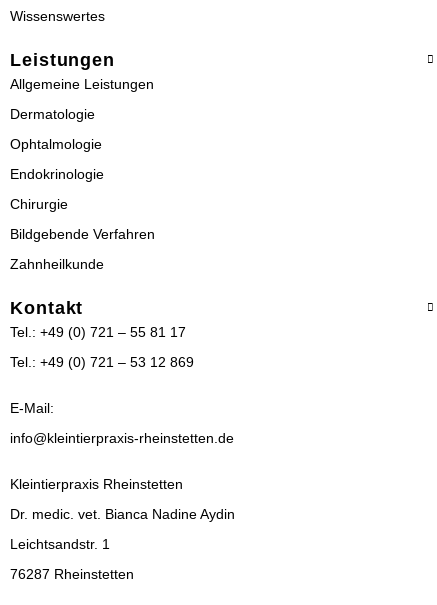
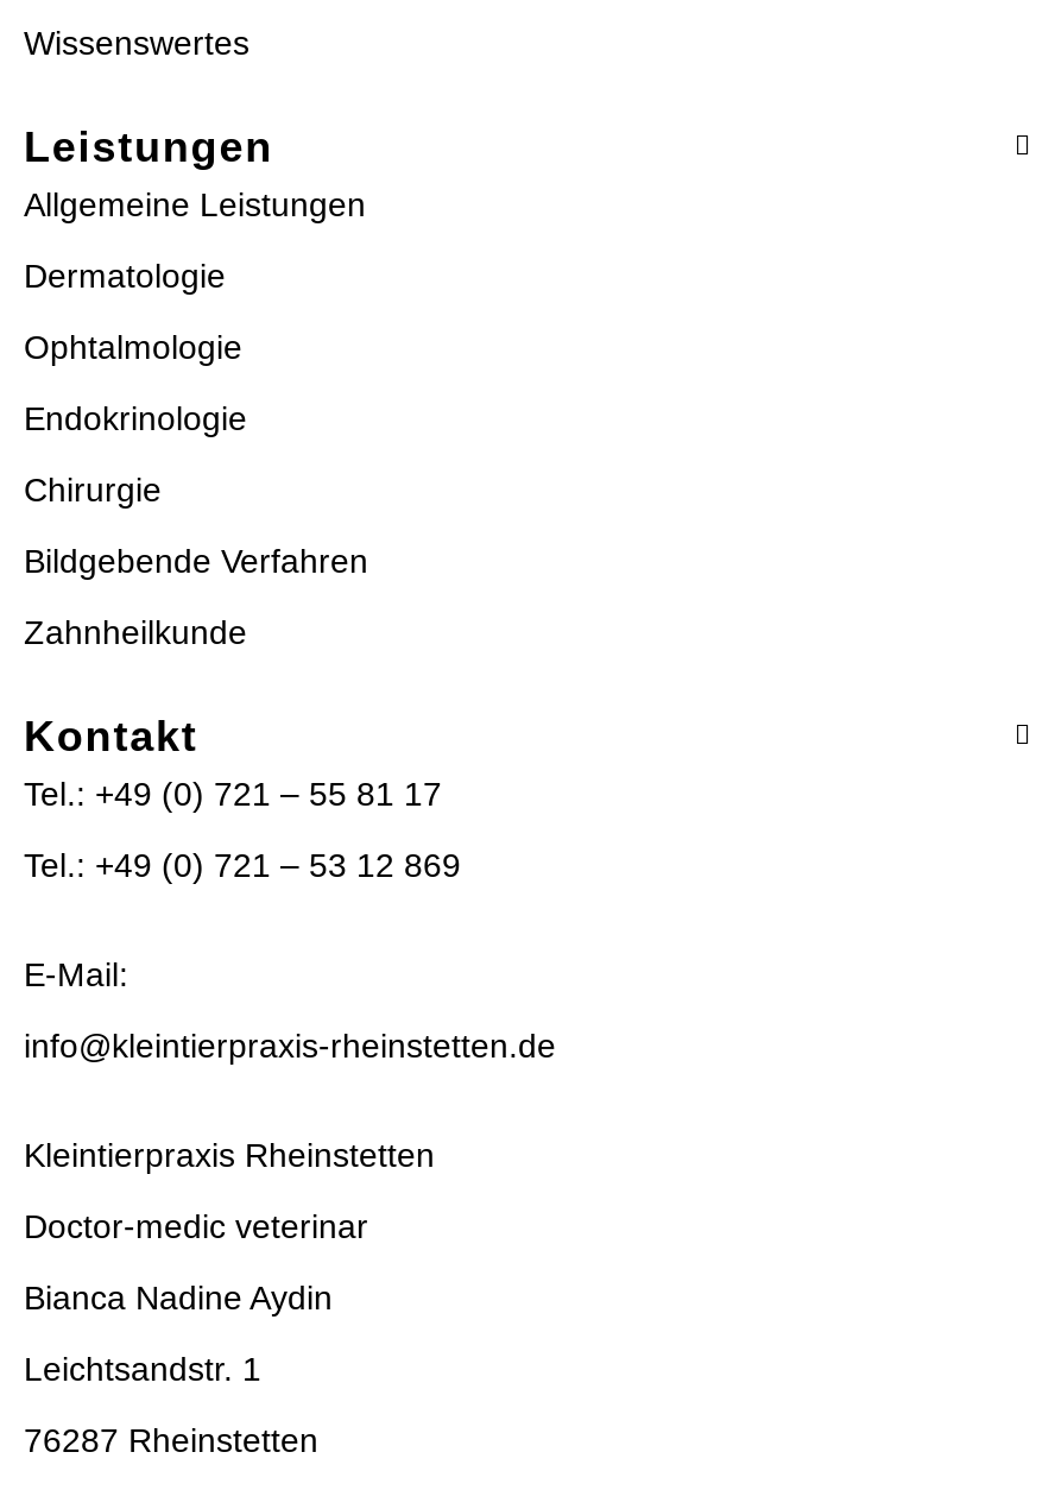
- Dr. medic. vet. Bianca Nadine Aydin
+ Doctor-medic veterinar
+ Bianca Nadine Aydin
